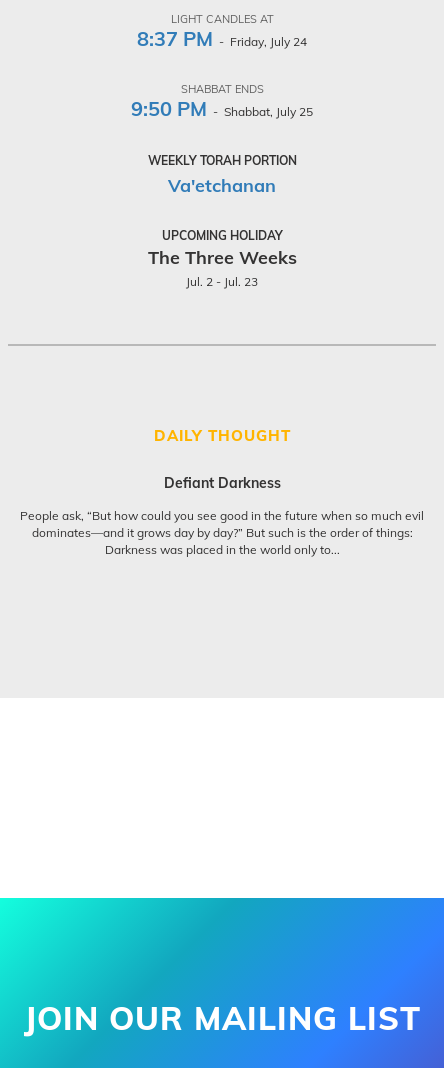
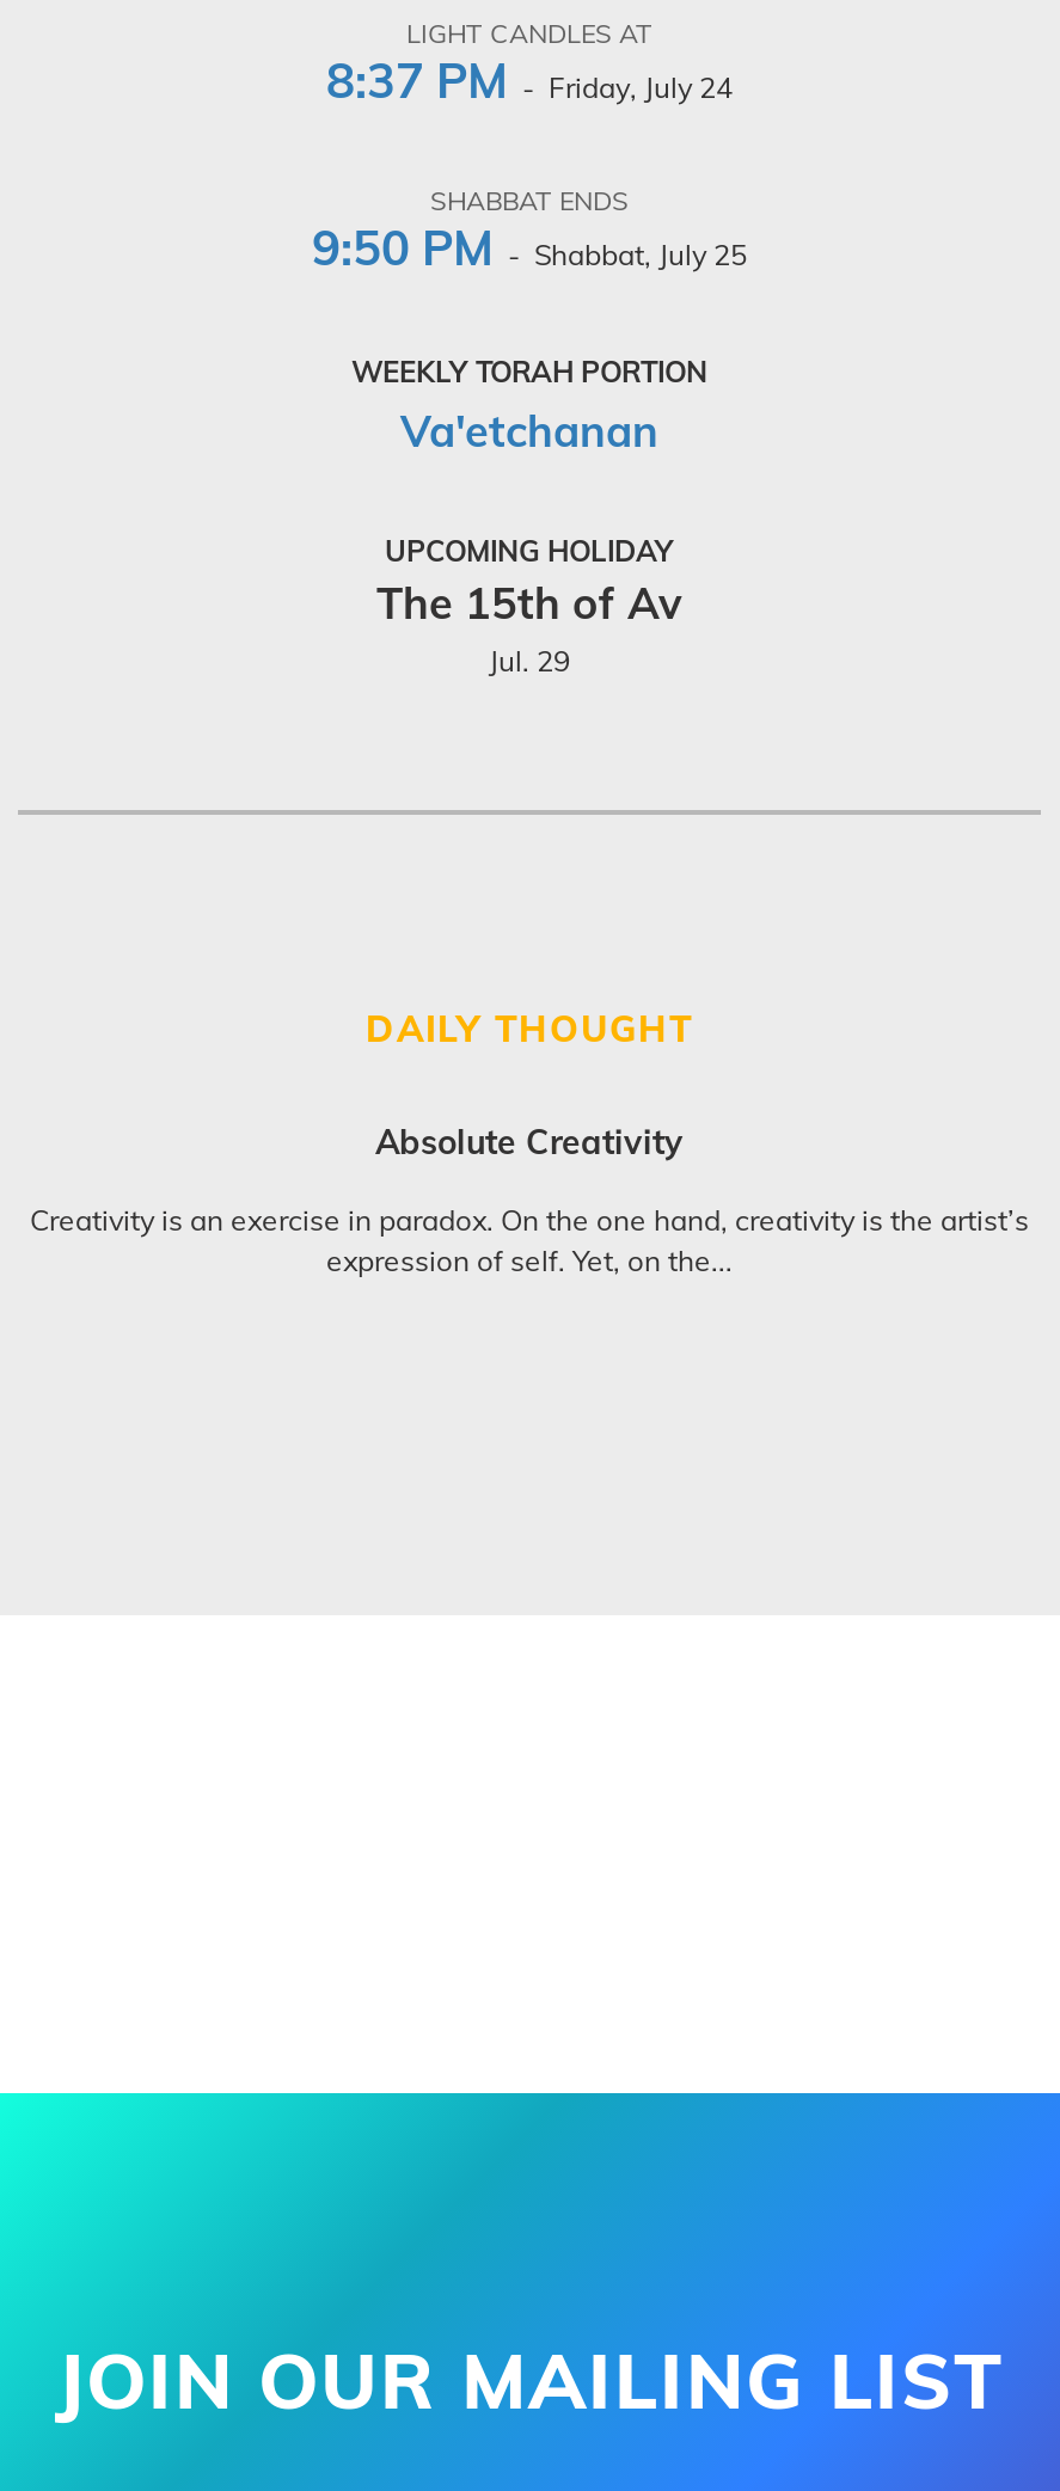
- The Three Weeks
- Jul. 2 - Jul. 23
+ The 15th of Av
+ Jul. 29

- Defiant Darkness
+ Absolute Creativity

- People ask, “But how could you see good in the future when so much evil
- dominates—and it grows day by day?” But such is the order of things:
- Darkness was placed in the world only to...
+ Creativity is an exercise in paradox. On the one hand, creativity is the artist’s
+ expression of self. Yet, on the...
